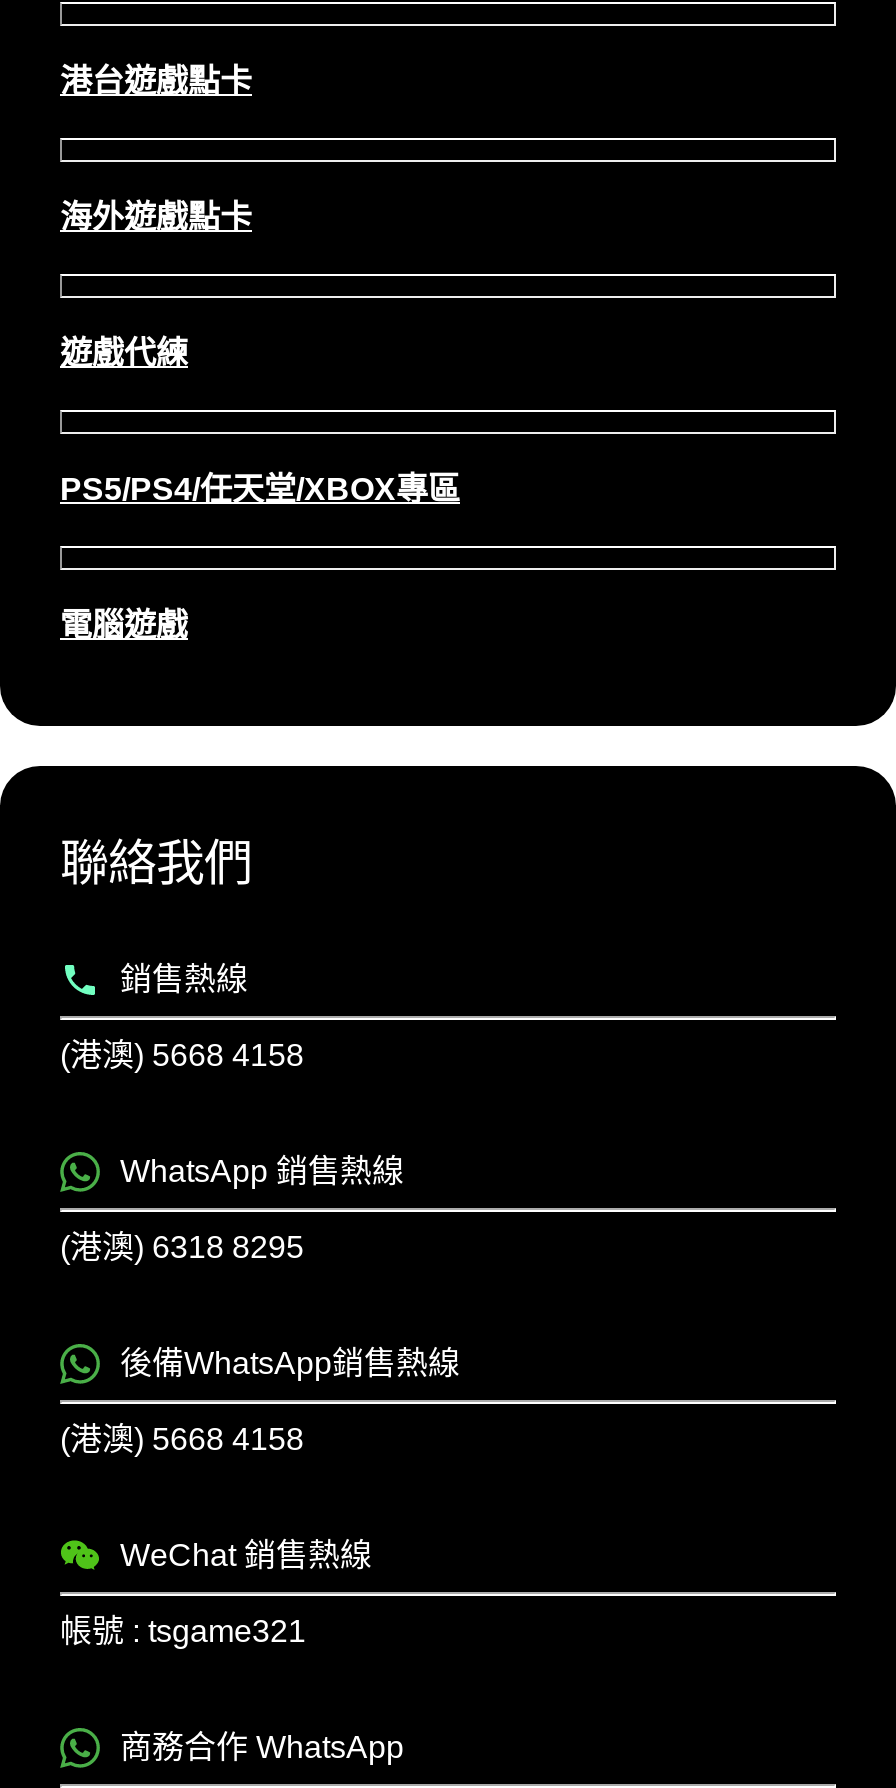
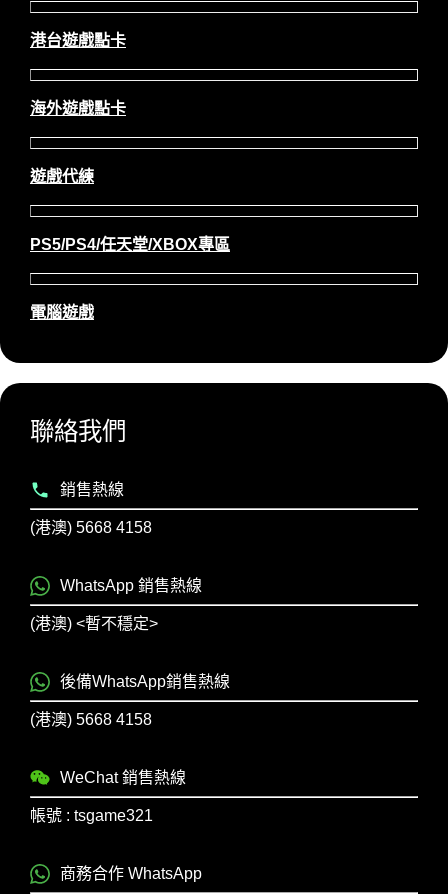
- (港澳) 6318 8295
+ (港澳) <暫不穩定>
